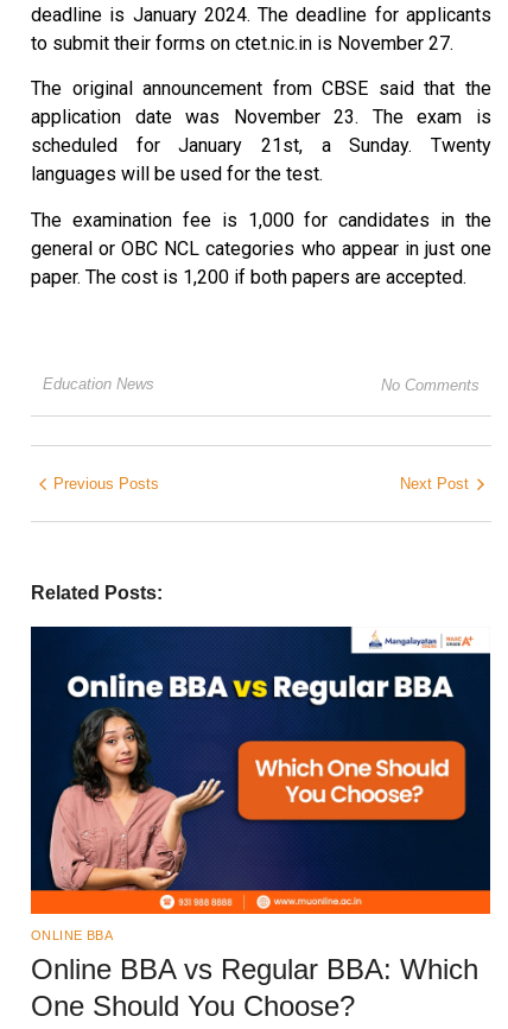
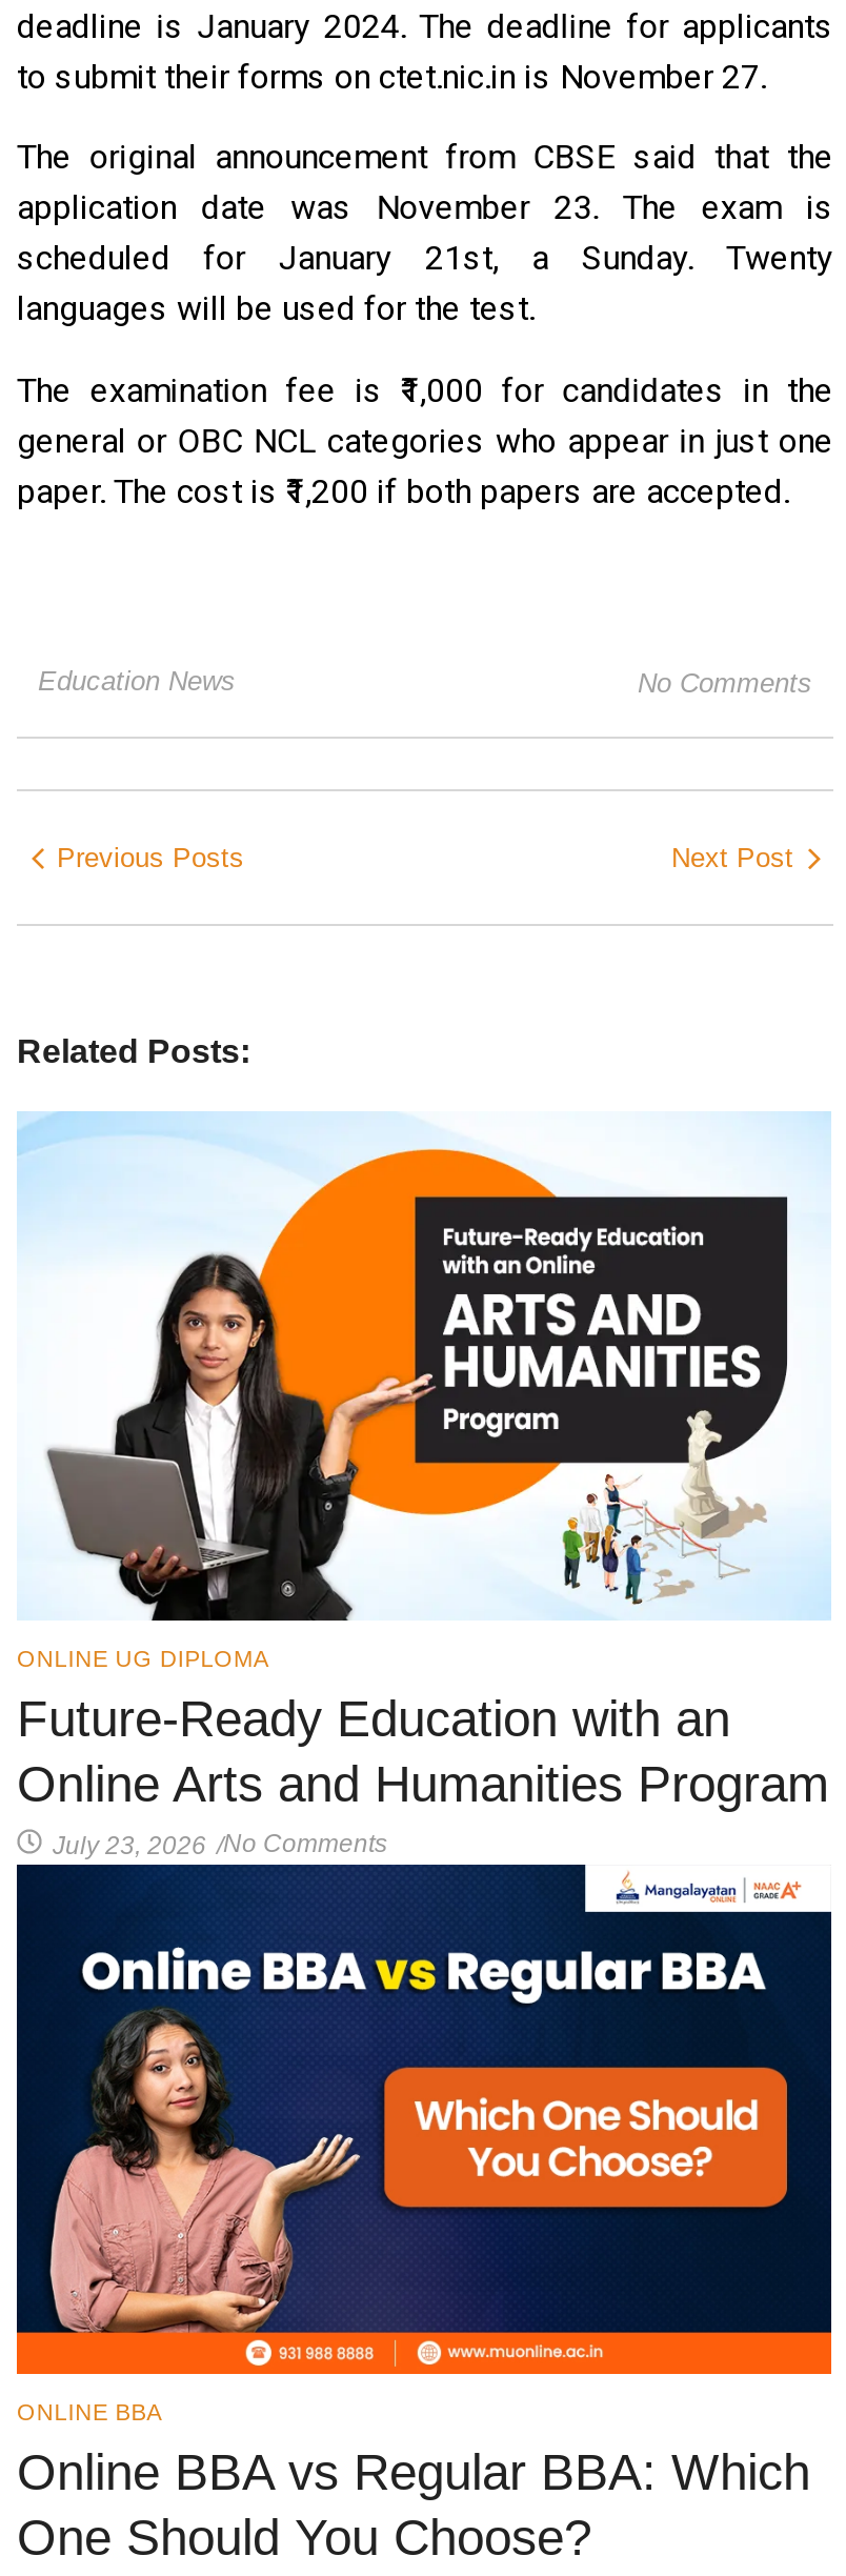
+ [image]
+ ONLINE UG DIPLOMA
+ Future-Ready Education with an
+ Online Arts and Humanities Program
+ July 23, 2026 /No Comments
